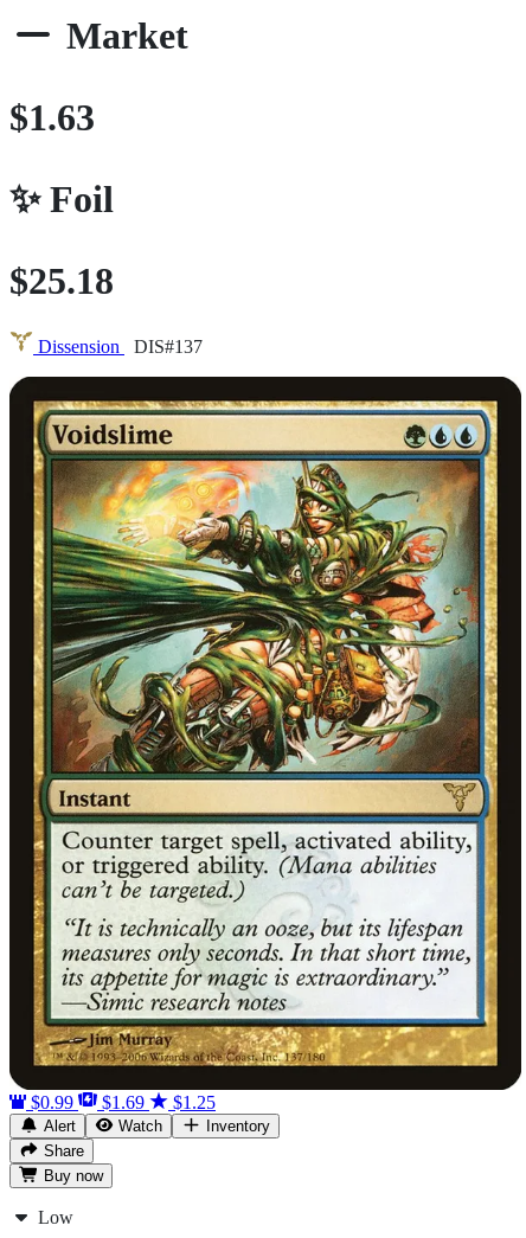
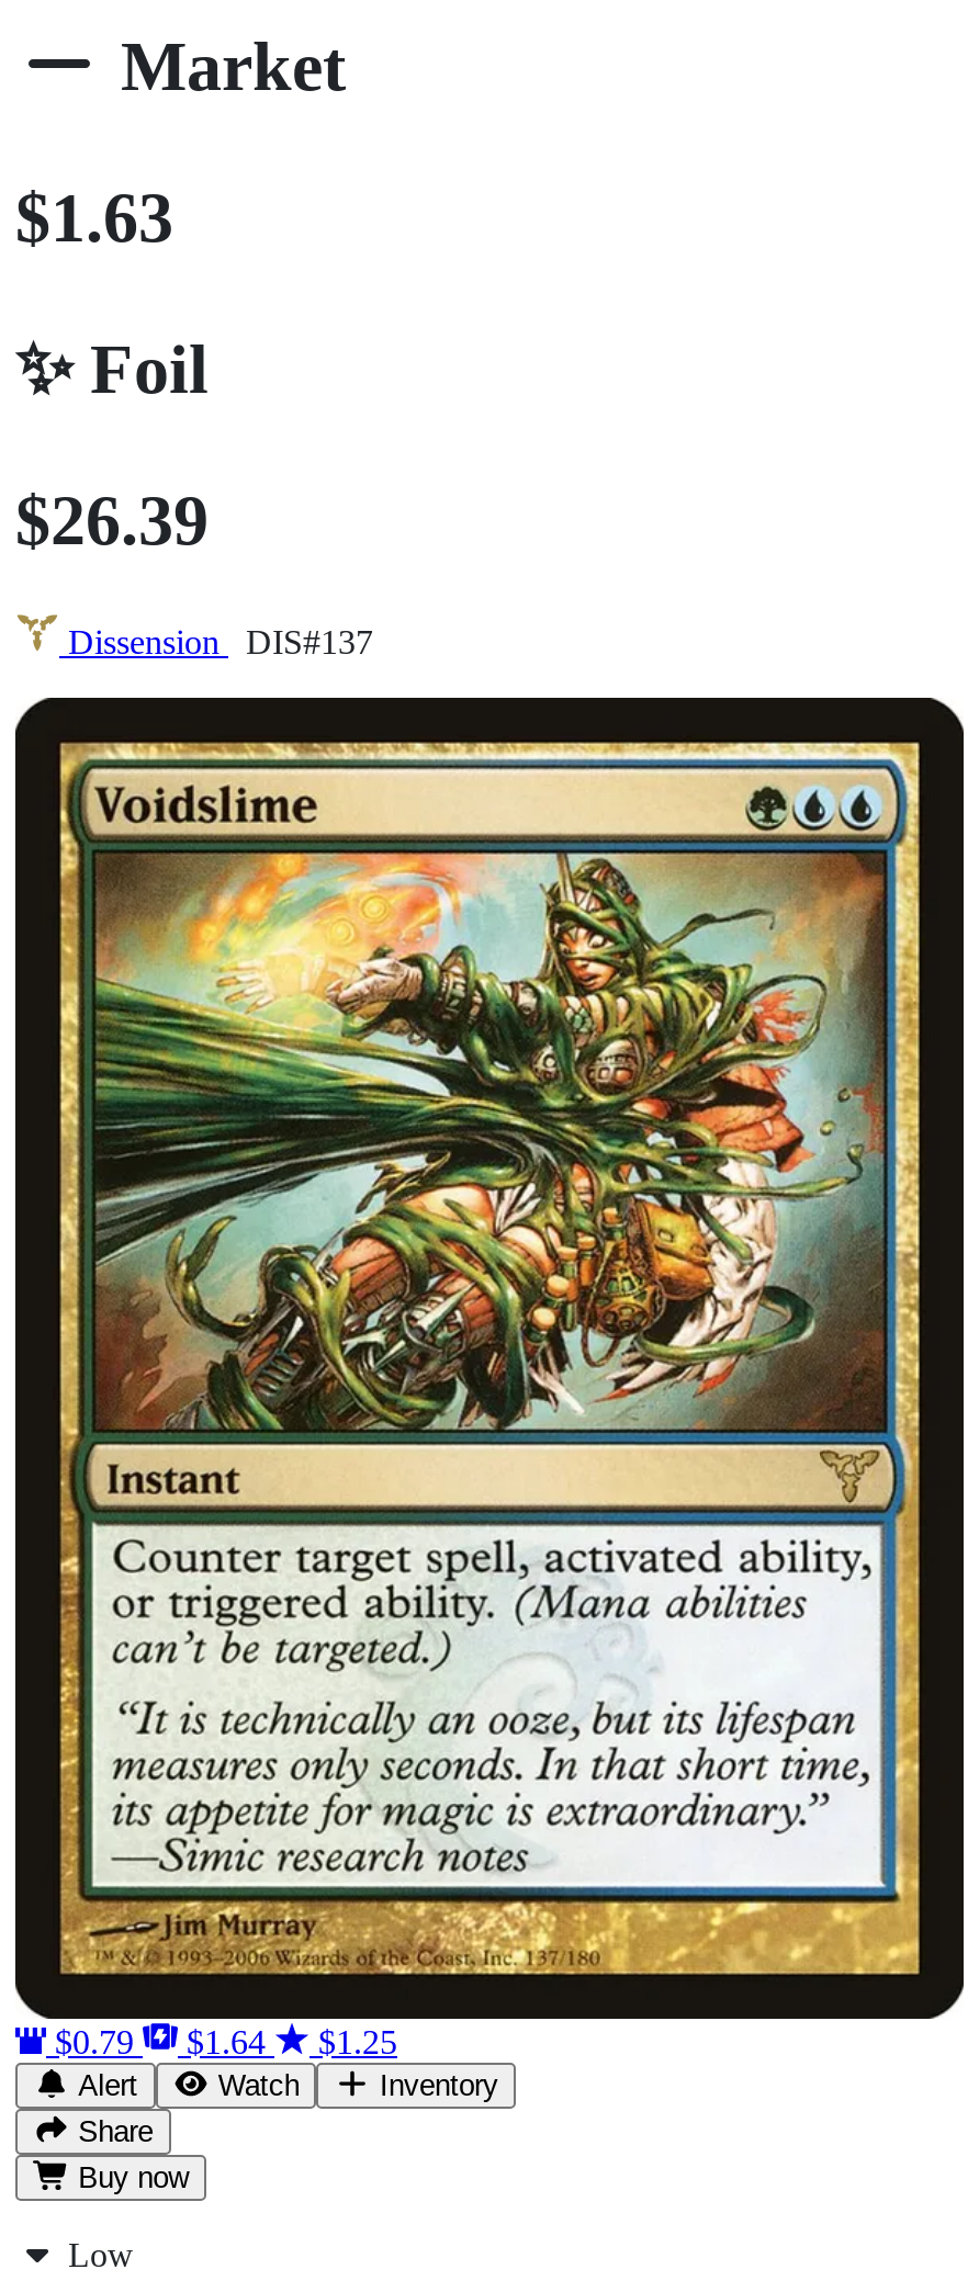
- $25.18
+ $26.39

- $0.99
+ $0.79

- $1.69
+ $1.64
